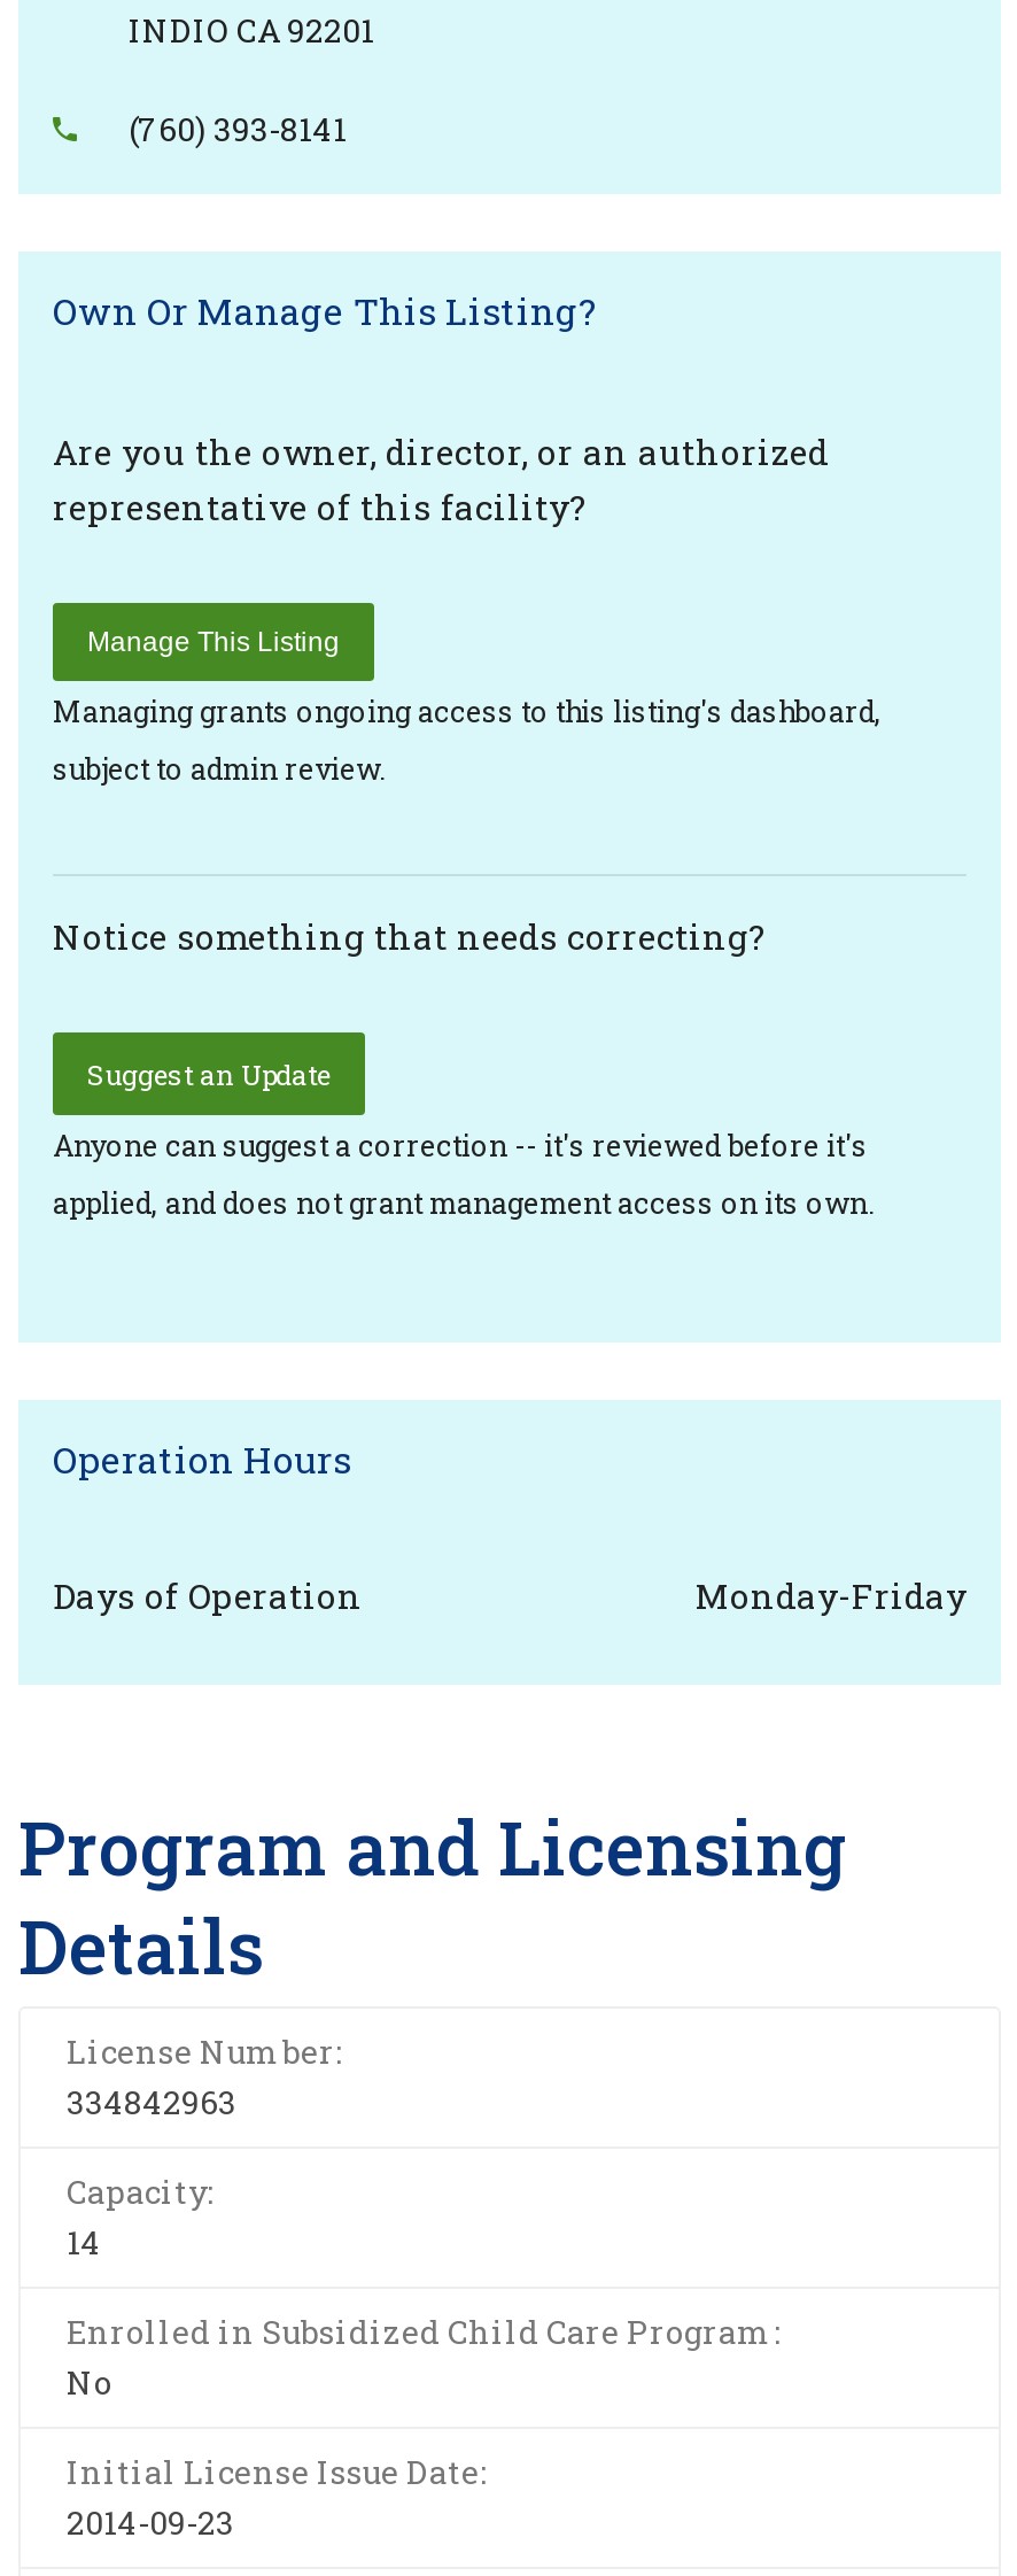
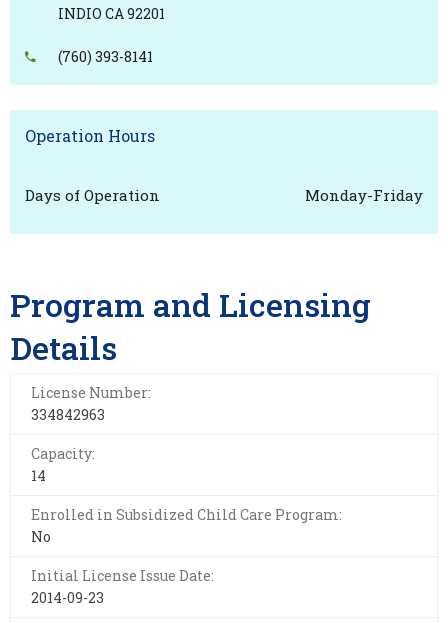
- Own Or Manage This Listing?
- Are you the owner, director, or an authorized
- representative of this facility?
- Manage This Listing
- Managing grants ongoing access to this listing's dashboard,
- subject to admin review.

- Notice something that needs correcting?
- Suggest an Update
- Anyone can suggest a correction -- it's reviewed before it's
- applied, and does not grant management access on its own.
